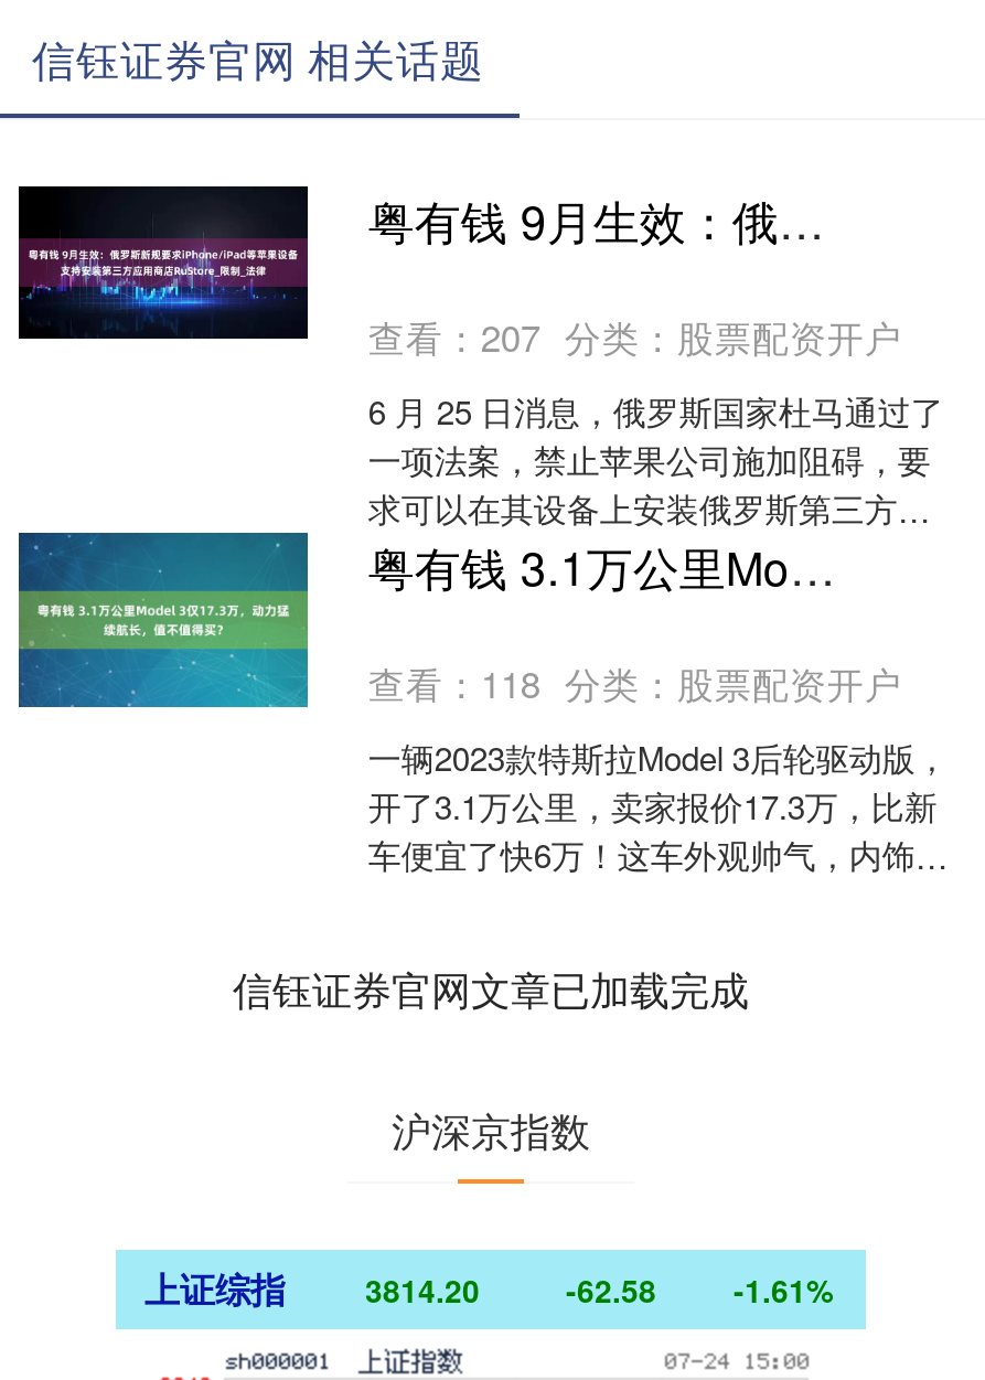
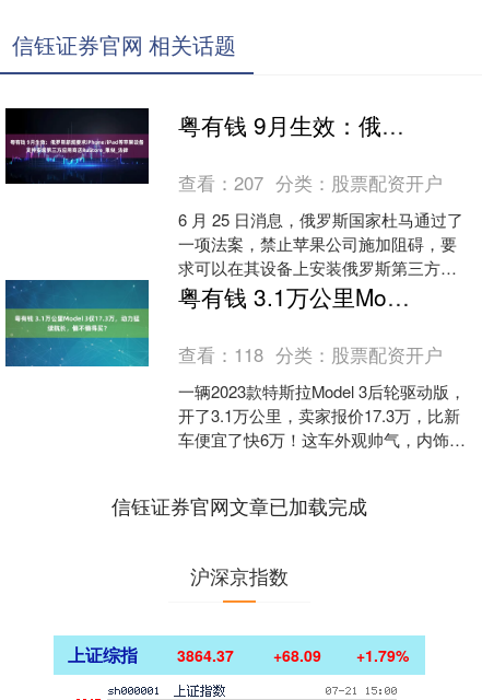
- 3814.20
+ 3864.37

- -62.58
+ +68.09

- -1.61%
+ +1.79%
